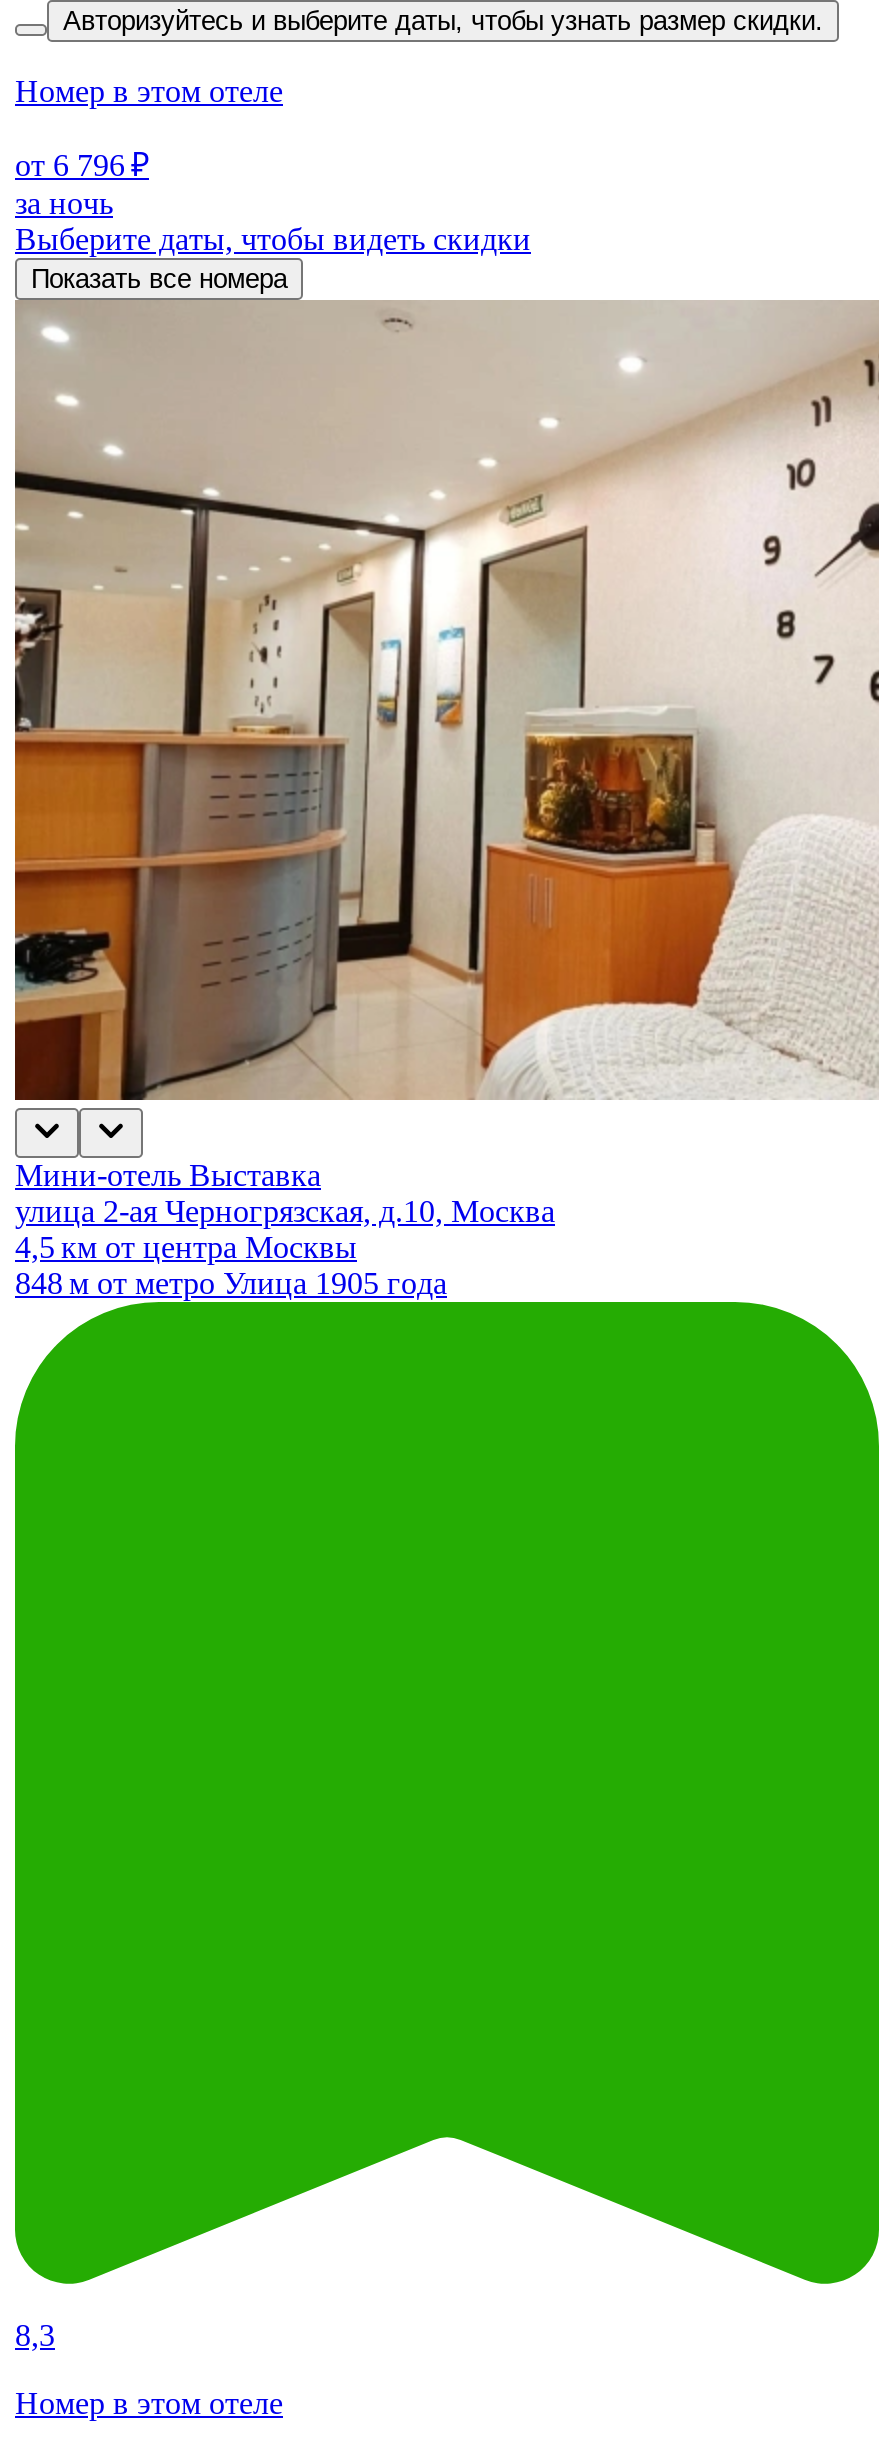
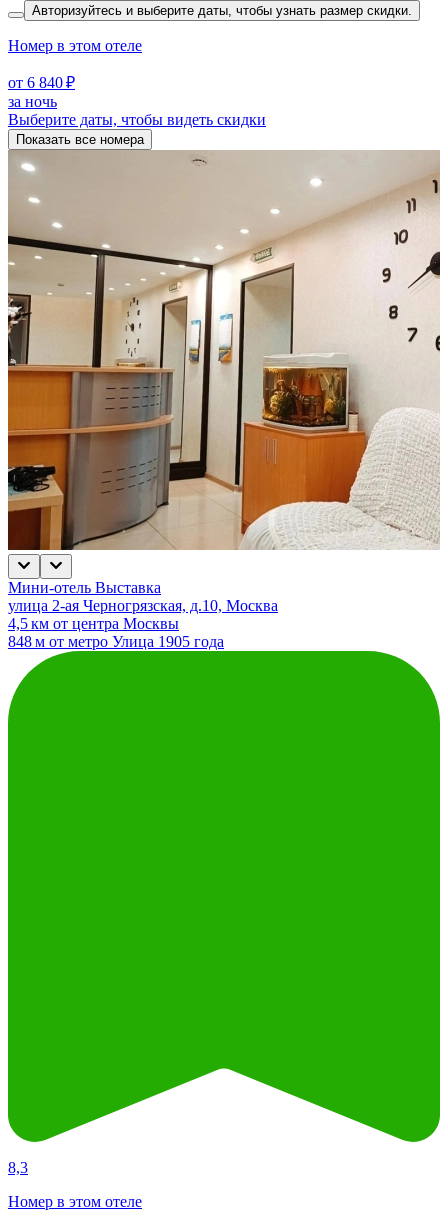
- от 6 796 ₽
+ от 6 840 ₽
